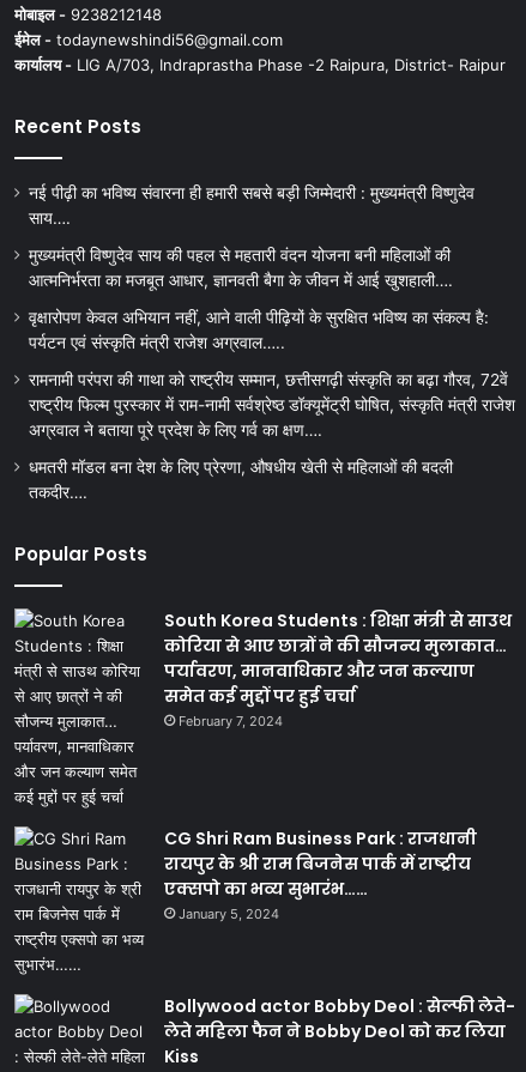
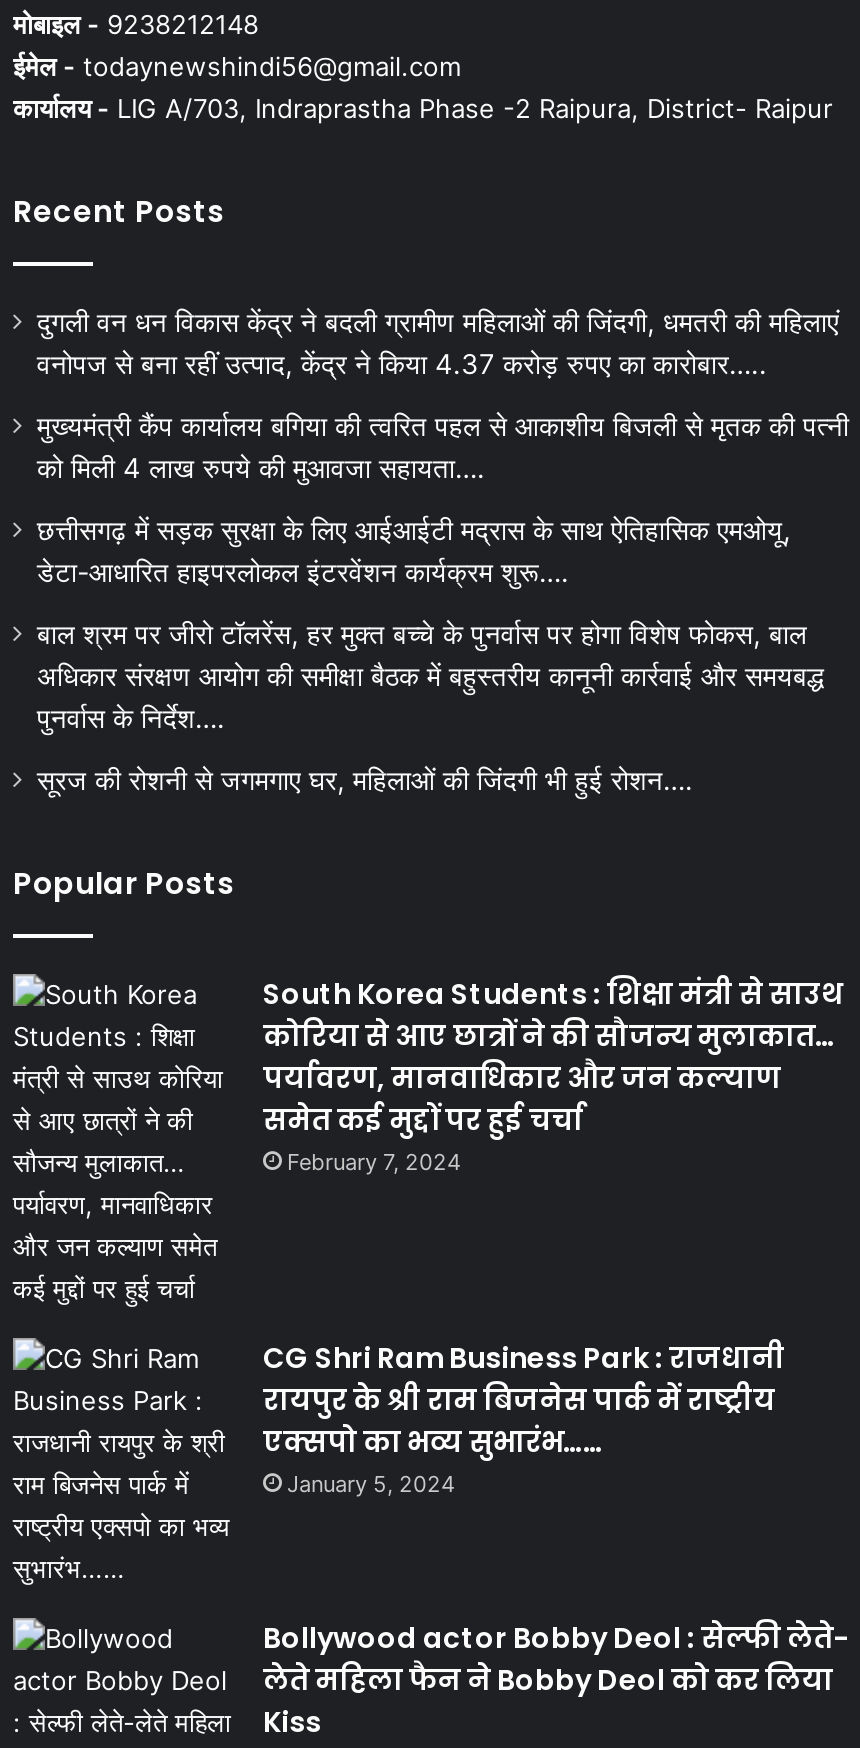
- नई पीढ़ी का भविष्य संवारना ही हमारी सबसे बड़ी जिम्मेदारी : मुख्यमंत्री विष्णुदेव
- साय….
+ दुगली वन धन विकास केंद्र ने बदली ग्रामीण महिलाओं की जिंदगी, धमतरी की महिलाएं
+ वनोपज से बना रहीं उत्पाद, केंद्र ने किया 4.37 करोड़ रुपए का कारोबार…..

- मुख्यमंत्री विष्णुदेव साय की पहल से महतारी वंदन योजना बनी महिलाओं की
- आत्मनिर्भरता का मजबूत आधार, ज्ञानवती बैगा के जीवन में आई खुशहाली….
+ मुख्यमंत्री कैंप कार्यालय बगिया की त्वरित पहल से आकाशीय बिजली से मृतक की पत्नी
+ को मिली 4 लाख रुपये की मुआवजा सहायता….

- वृक्षारोपण केवल अभियान नहीं, आने वाली पीढ़ियों के सुरक्षित भविष्य का संकल्प है:
- पर्यटन एवं संस्कृति मंत्री राजेश अग्रवाल…..
+ छत्तीसगढ़ में सड़क सुरक्षा के लिए आईआईटी मद्रास के साथ ऐतिहासिक एमओयू,
+ डेटा-आधारित हाइपरलोकल इंटरवेंशन कार्यक्रम शुरू….

- रामनामी परंपरा की गाथा को राष्ट्रीय सम्मान, छत्तीसगढ़ी संस्कृति का बढ़ा गौरव, 72वें
- राष्ट्रीय फिल्म पुरस्कार में राम-नामी सर्वश्रेष्ठ डॉक्यूमेंट्री घोषित, संस्कृति मंत्री राजेश
- अग्रवाल ने बताया पूरे प्रदेश के लिए गर्व का क्षण….
+ बाल श्रम पर जीरो टॉलरेंस, हर मुक्त बच्चे के पुनर्वास पर होगा विशेष फोकस, बाल
+ अधिकार संरक्षण आयोग की समीक्षा बैठक में बहुस्तरीय कानूनी कार्रवाई और समयबद्ध
+ पुनर्वास के निर्देश….

- धमतरी मॉडल बना देश के लिए प्रेरणा, औषधीय खेती से महिलाओं की बदली
- तकदीर….
+ सूरज की रोशनी से जगमगाए घर, महिलाओं की जिंदगी भी हुई रोशन….
